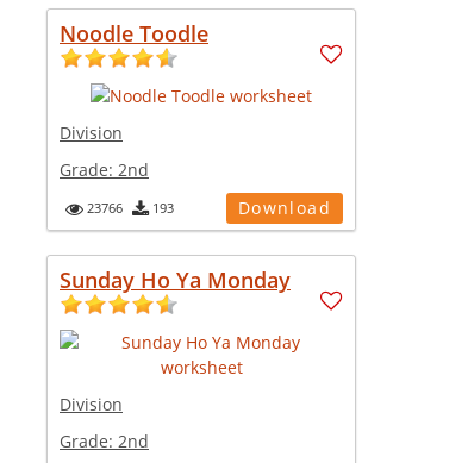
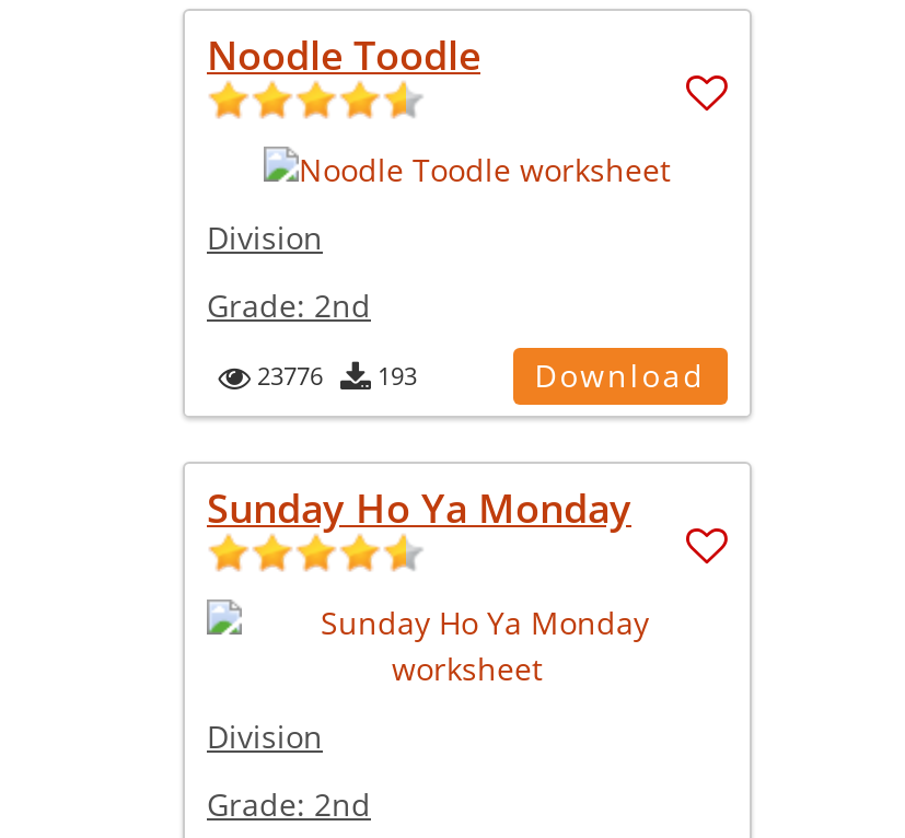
- 23766 193
+ 23776 193
